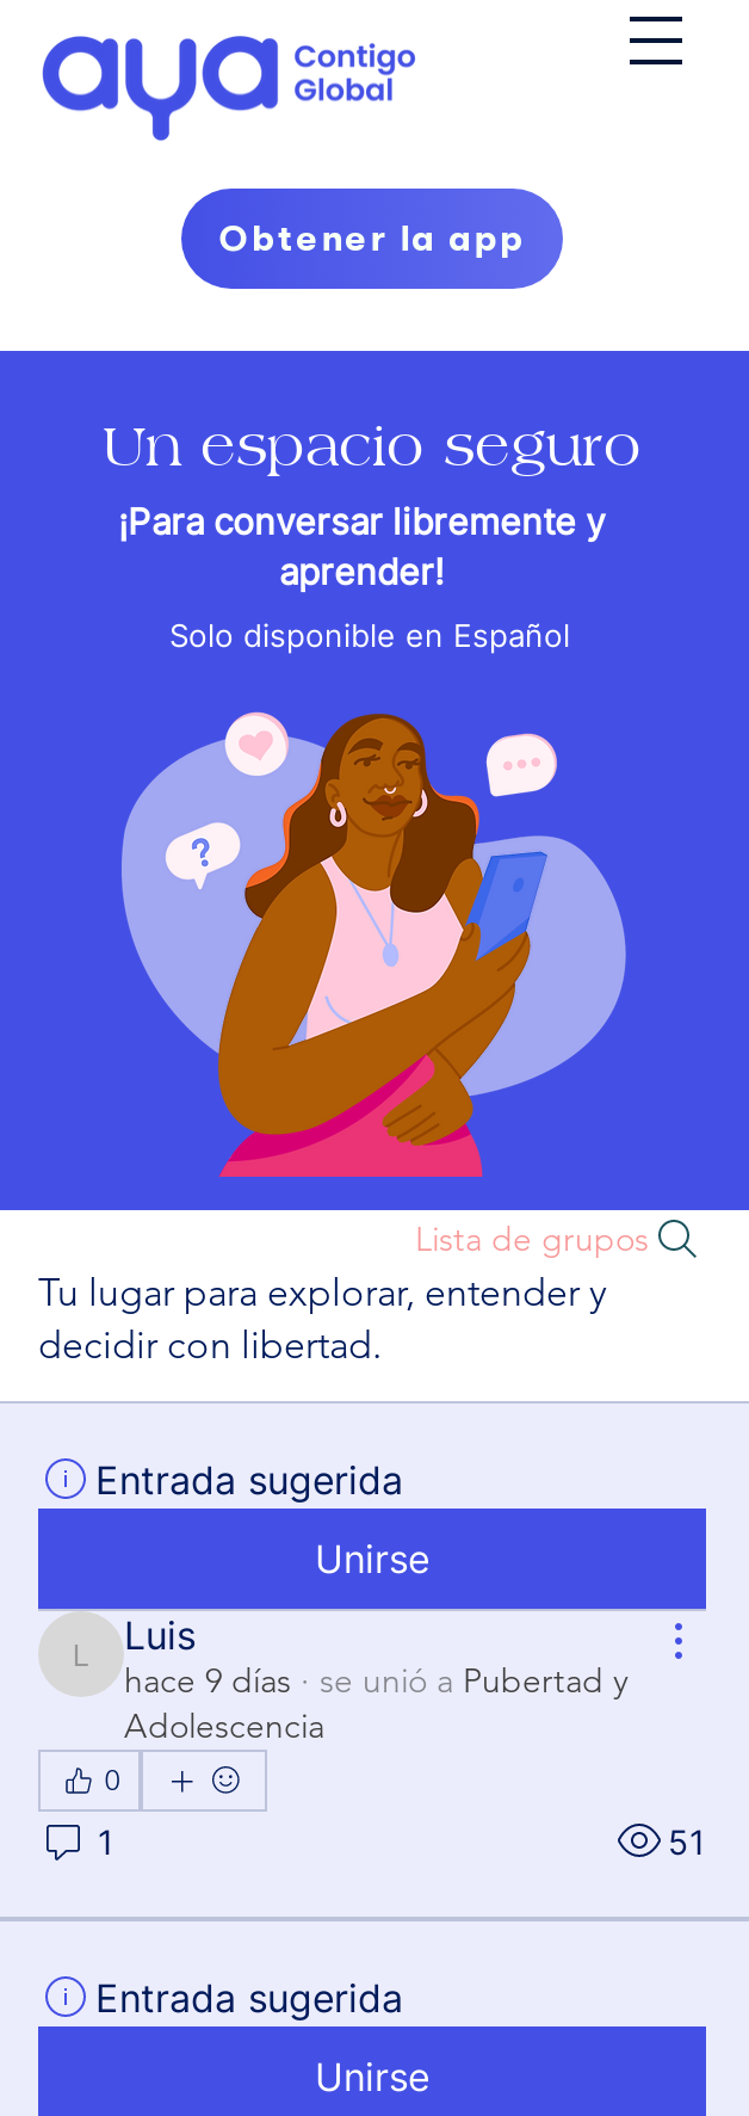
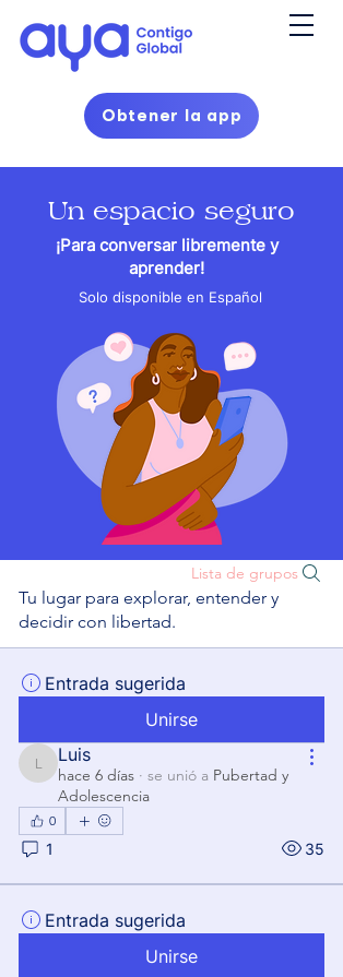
- hace 9 días · se unió a Pubertad y
+ hace 6 días · se unió a Pubertad y

- 51
+ 35
